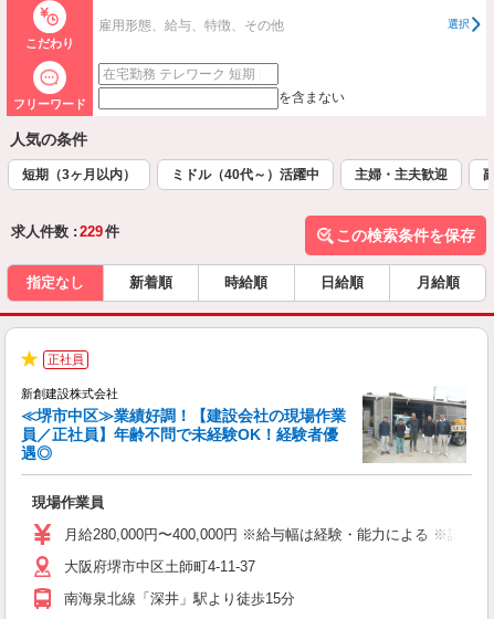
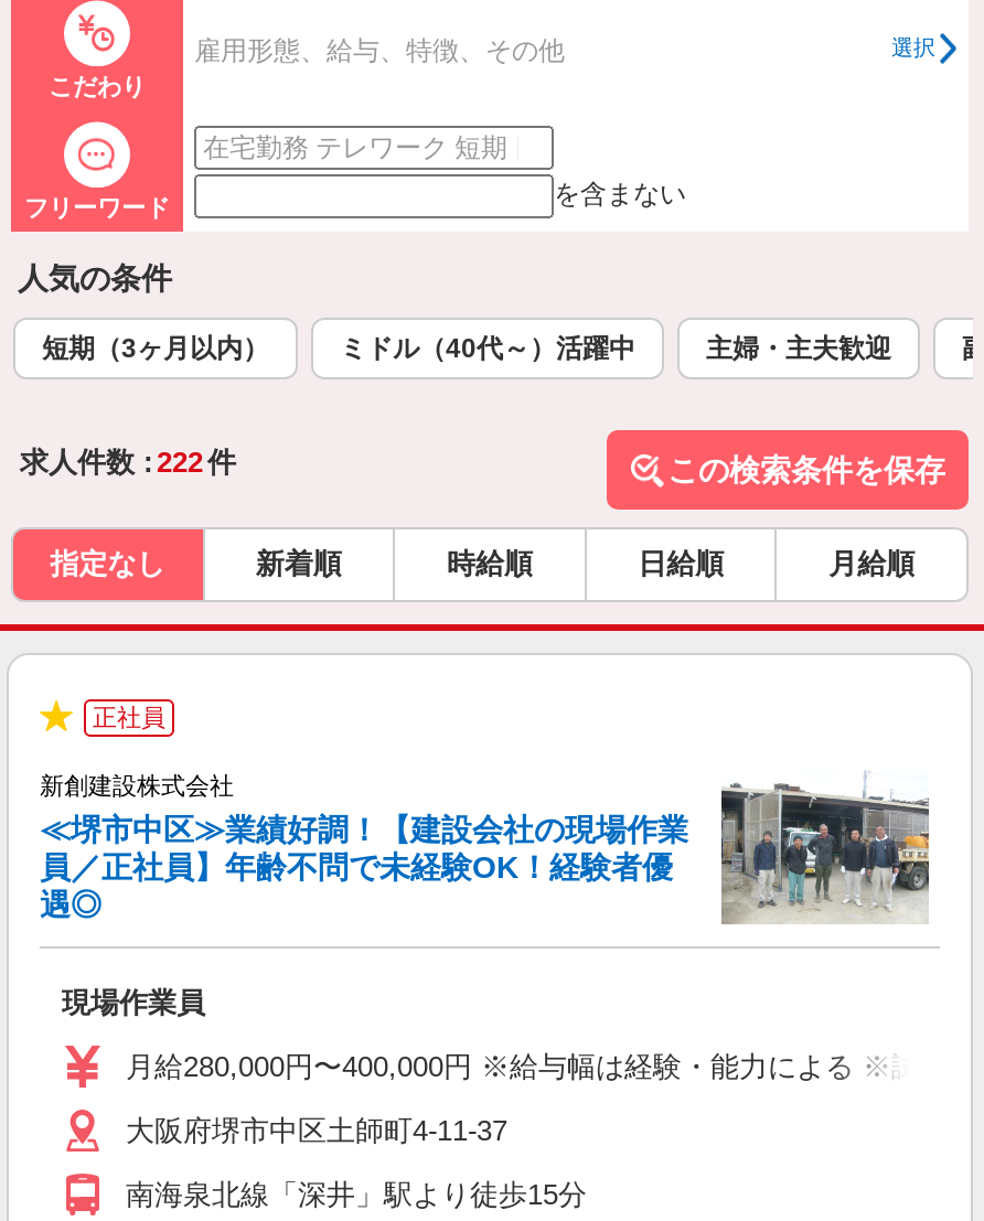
- 求人件数 : 229 件
+ 求人件数 : 222 件
